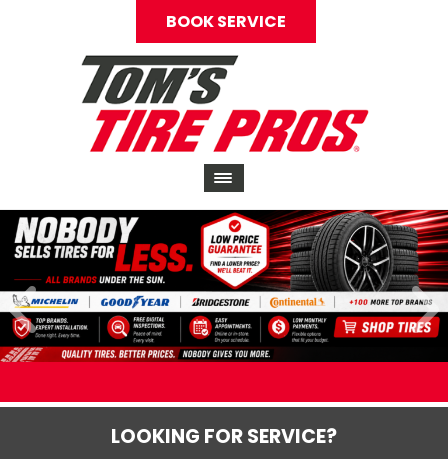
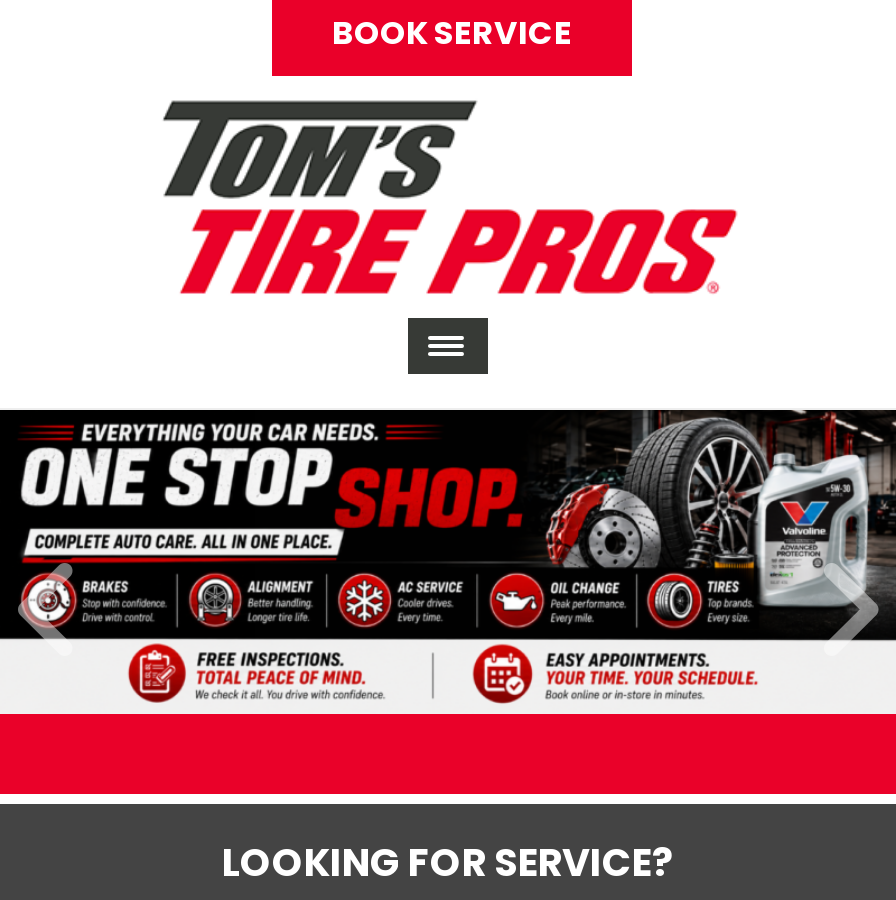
- [image]
+ [image]
